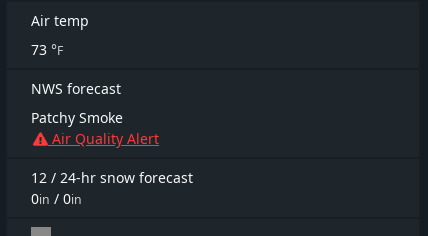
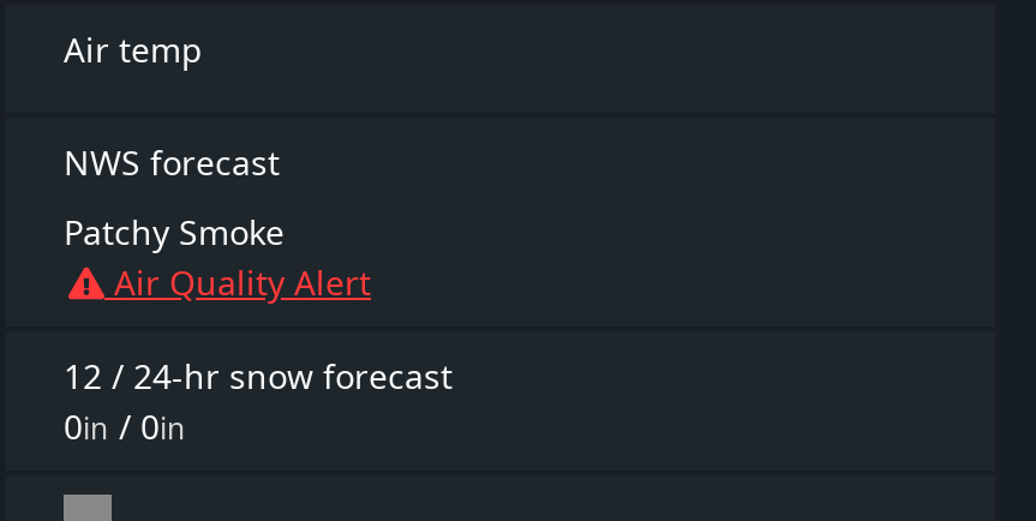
- 73 °F
